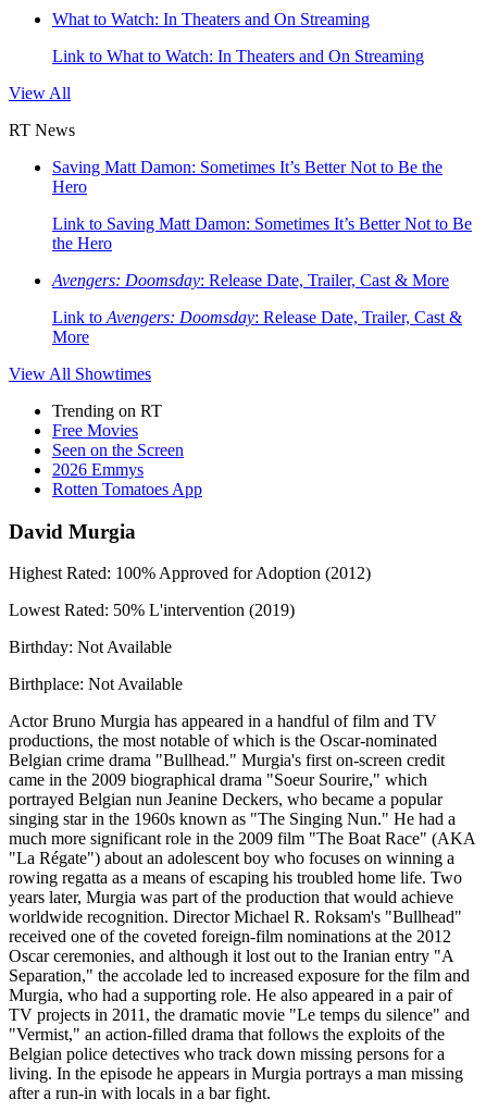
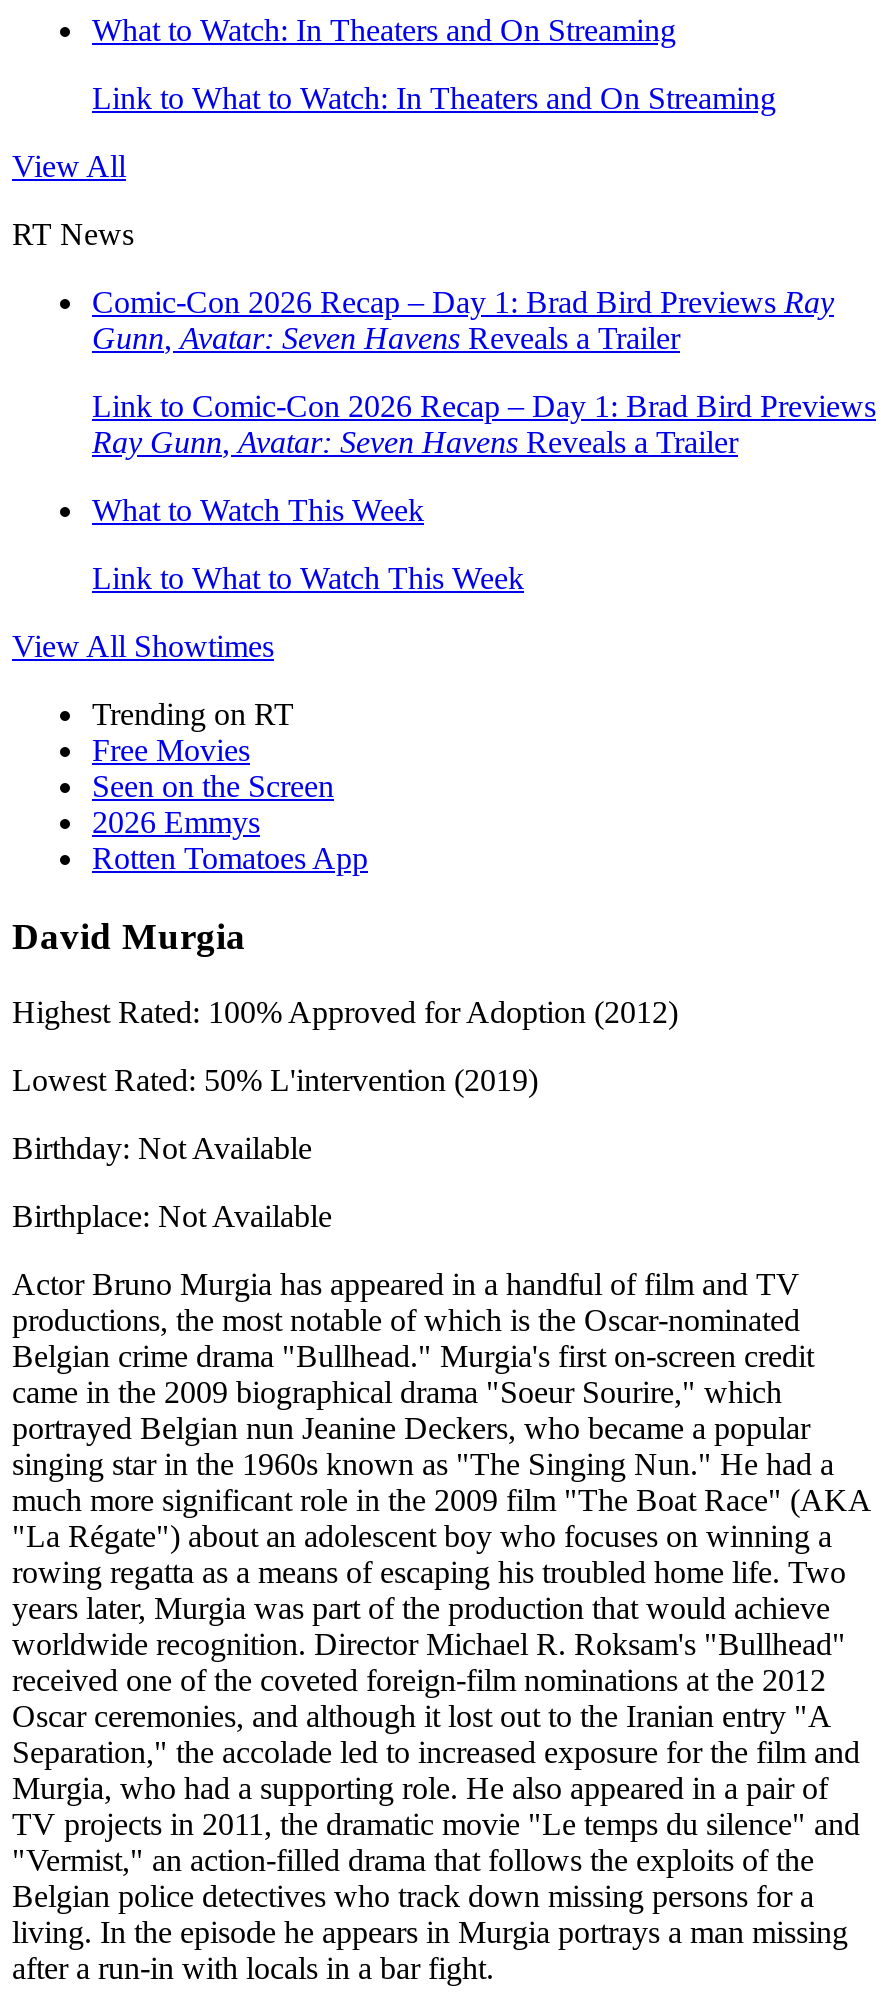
- Saving Matt Damon: Sometimes It’s Better Not to Be the
- Hero
+ Comic-Con 2026 Recap – Day 1: Brad Bird Previews Ray
+ Gunn, Avatar: Seven Havens Reveals a Trailer

- Link to Saving Matt Damon: Sometimes It’s Better Not to Be
- the Hero
+ Link to Comic-Con 2026 Recap – Day 1: Brad Bird Previews
+ Ray Gunn, Avatar: Seven Havens Reveals a Trailer

- Avengers: Doomsday: Release Date, Trailer, Cast & More
+ What to Watch This Week

- Link to Avengers: Doomsday: Release Date, Trailer, Cast &
- More
+ Link to What to Watch This Week
